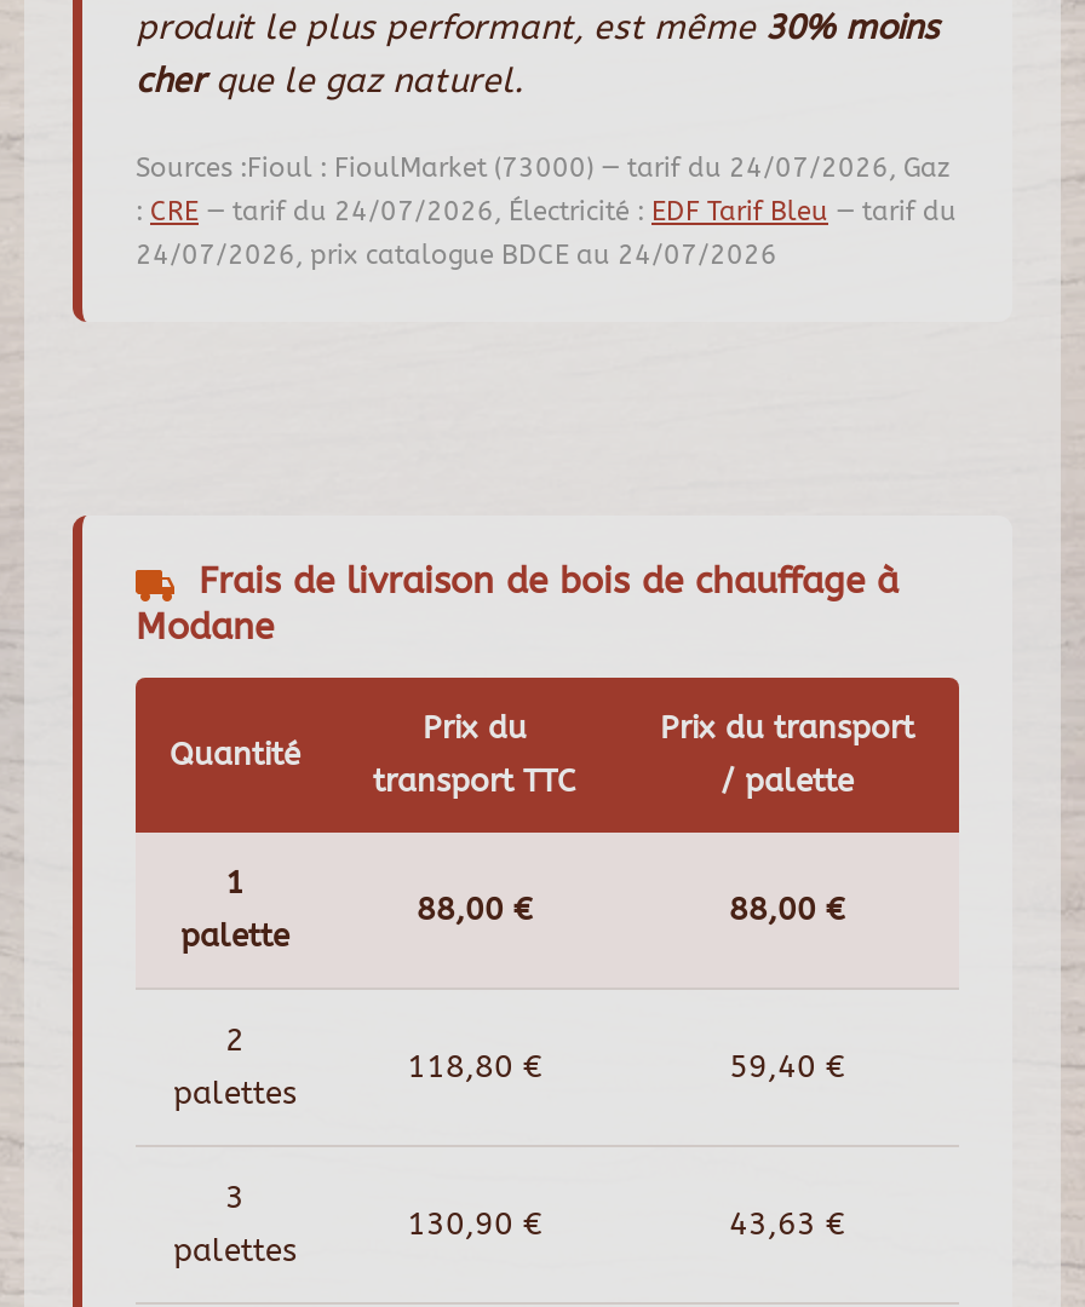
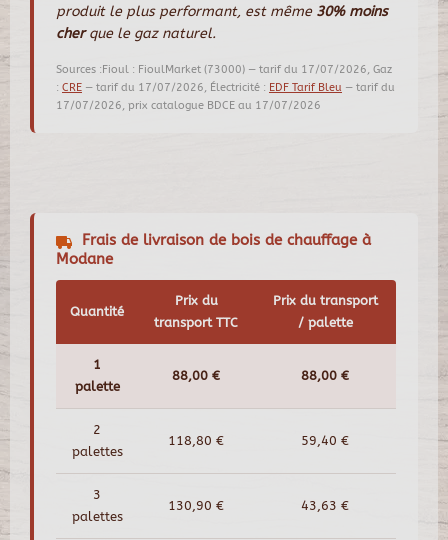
- Sources :Fioul : FioulMarket (73000) — tarif du 24/07/2026, Gaz
+ Sources :Fioul : FioulMarket (73000) — tarif du 17/07/2026, Gaz

- : CRE — tarif du 24/07/2026, Électricité : EDF Tarif Bleu — tarif du
+ : CRE — tarif du 17/07/2026, Électricité : EDF Tarif Bleu — tarif du

- 24/07/2026, prix catalogue BDCE au 24/07/2026
+ 17/07/2026, prix catalogue BDCE au 17/07/2026
